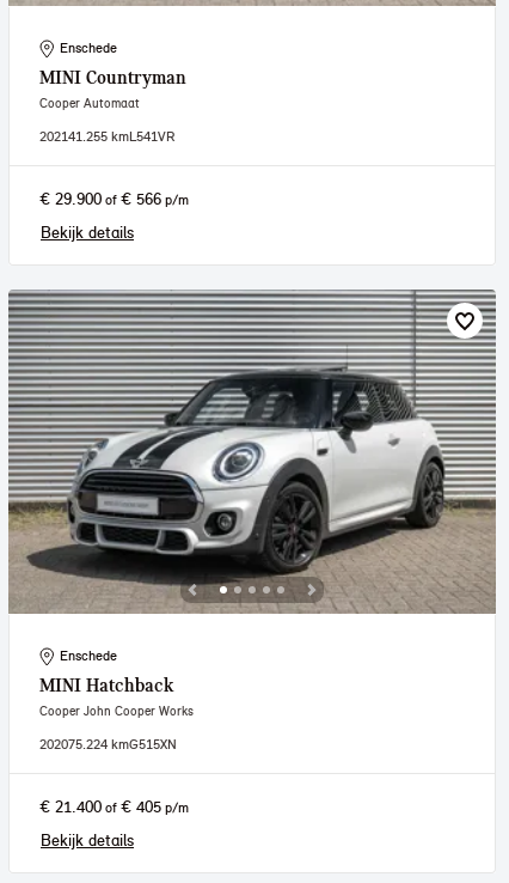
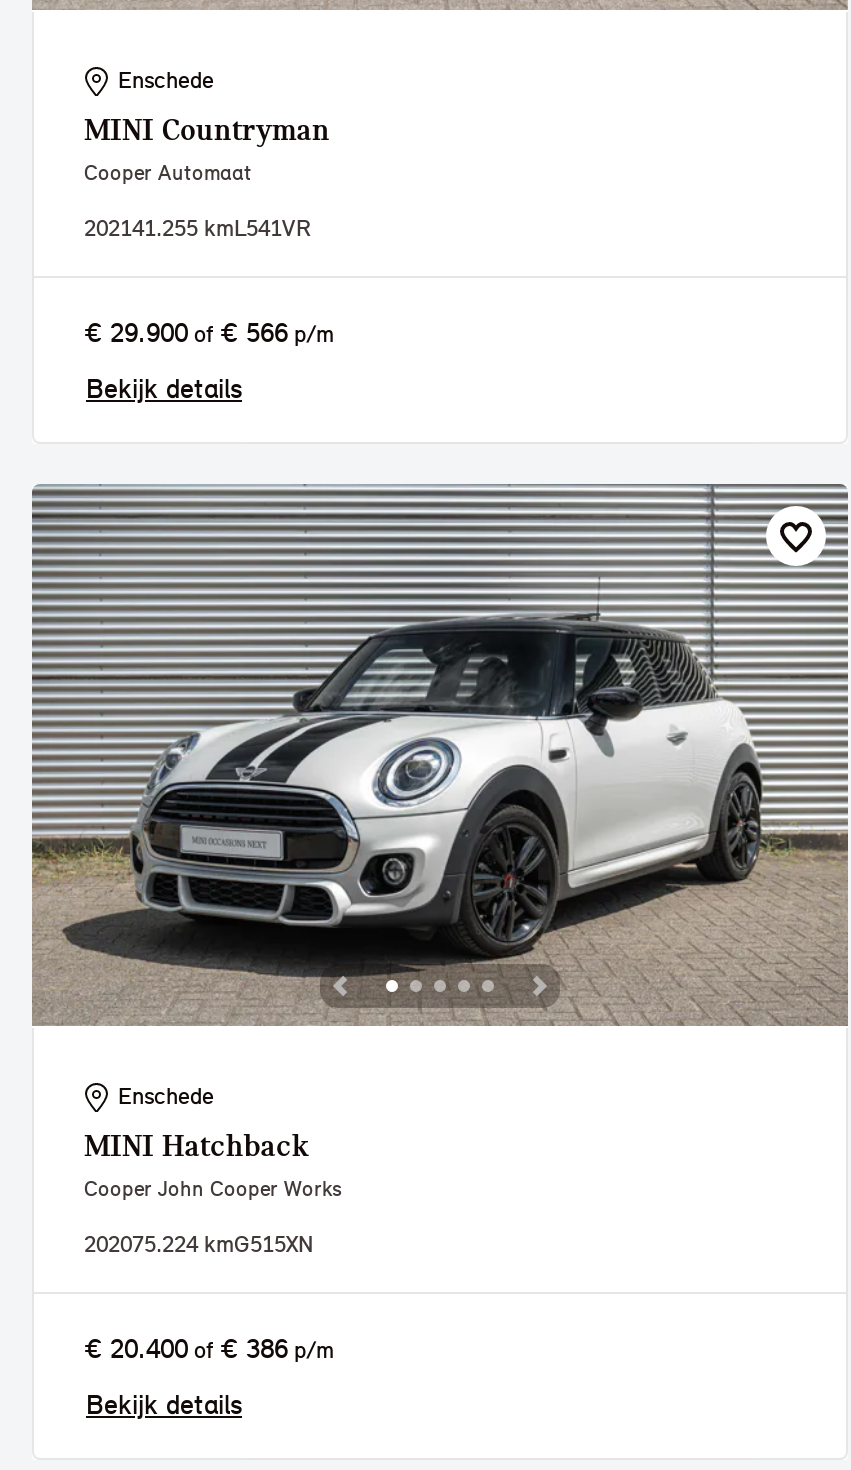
- € 21.400 of € 405 p/m
+ € 20.400 of € 386 p/m
